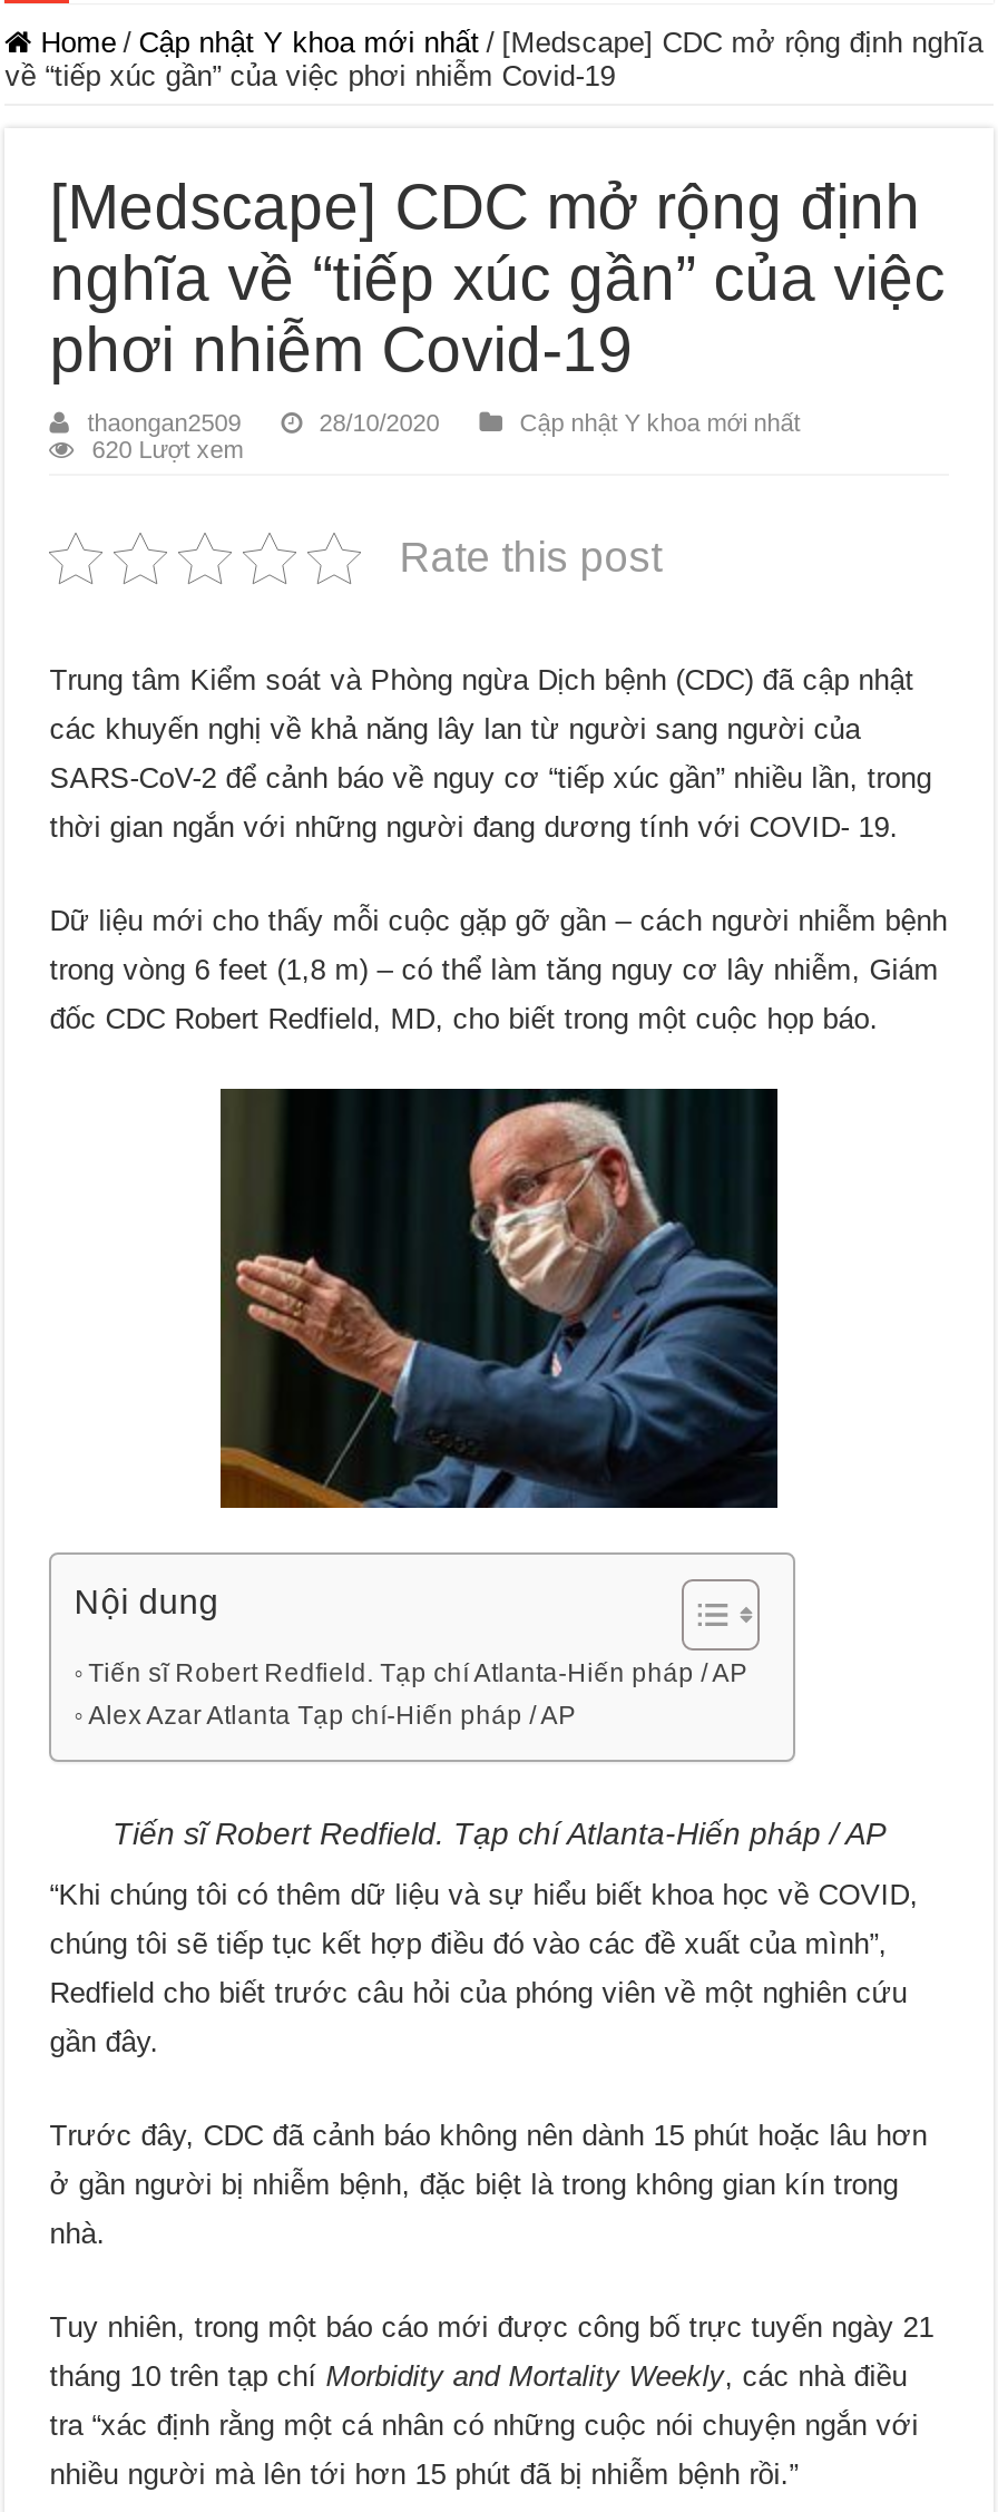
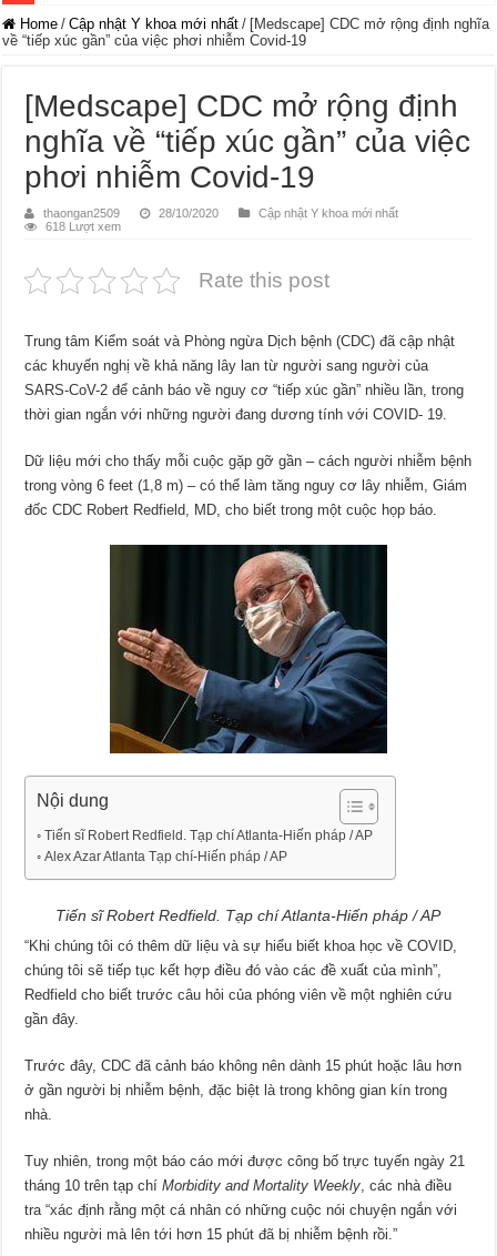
- 620 Lượt xem
+ 618 Lượt xem
